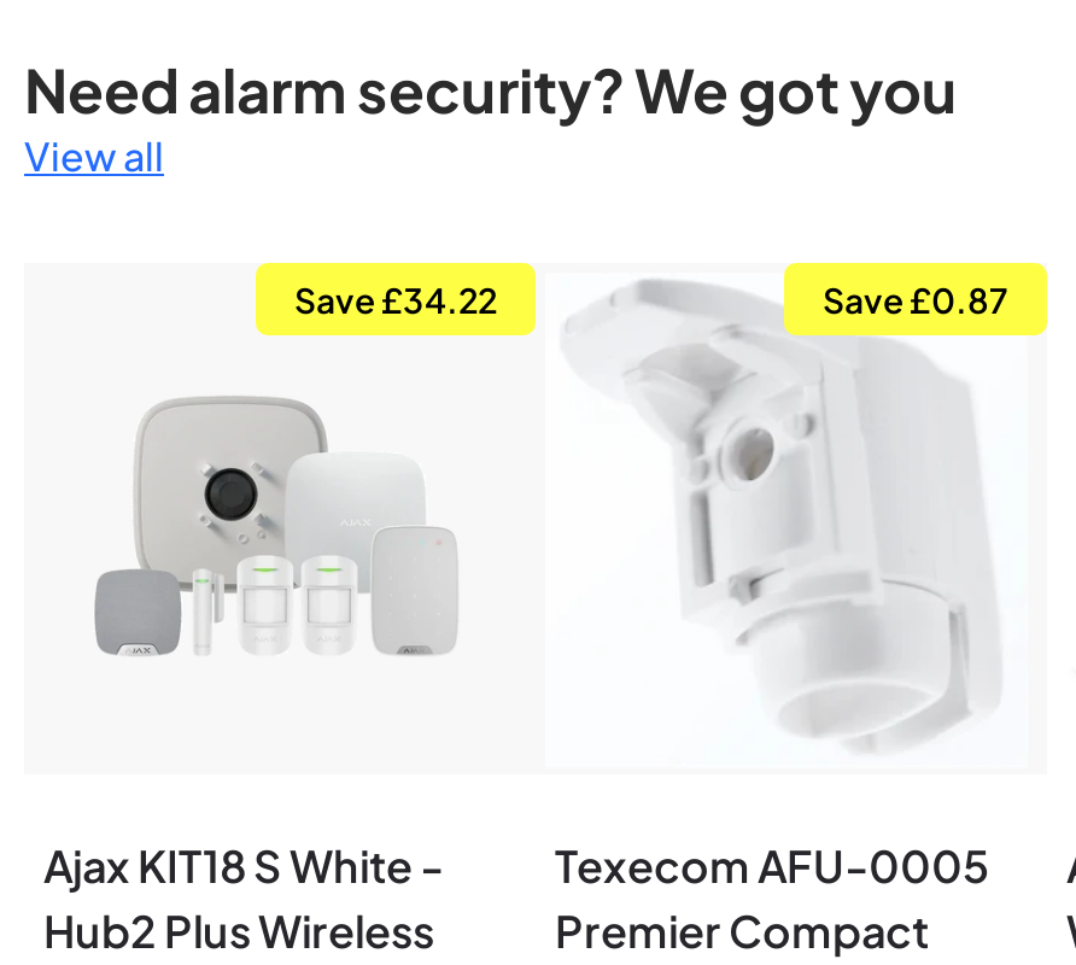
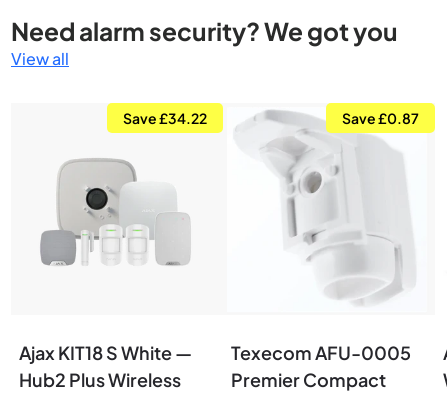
- Ajax KIT18 S White -
+ Ajax KIT18 S White —
